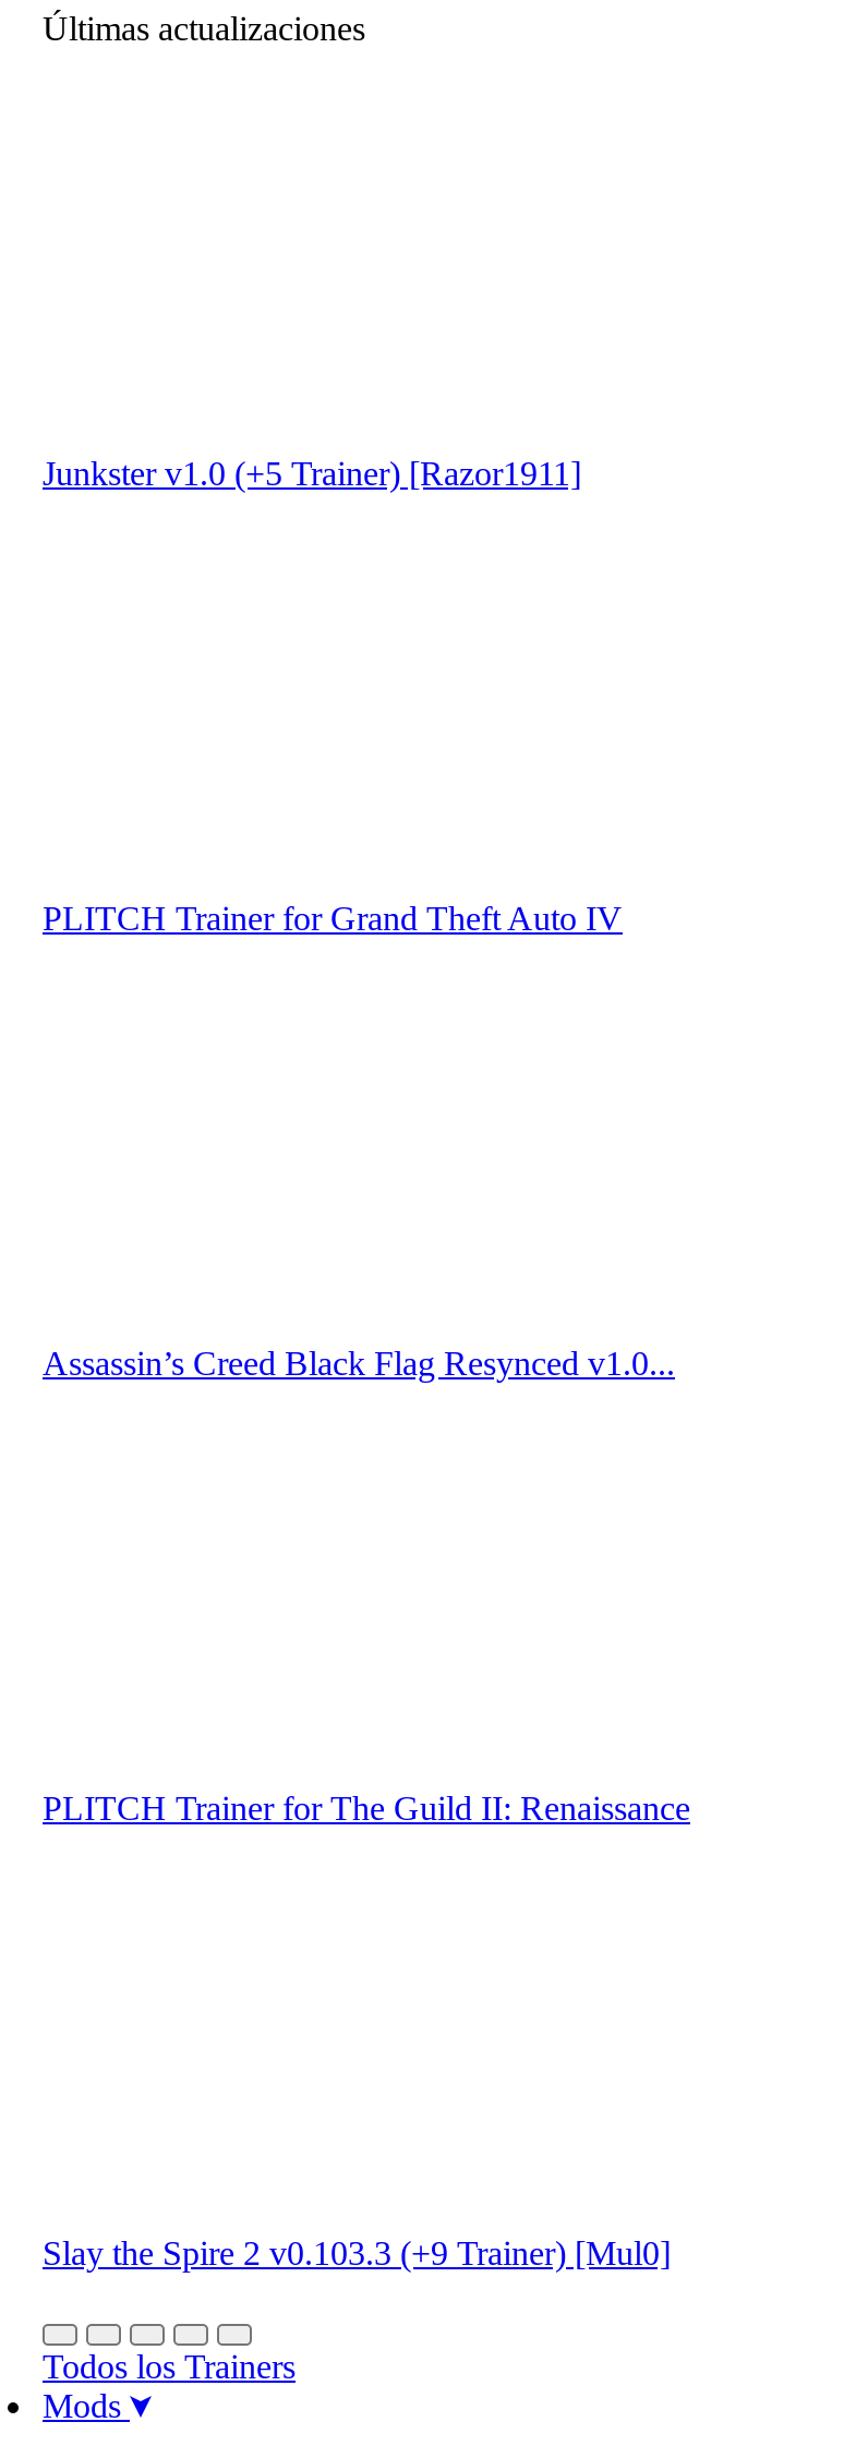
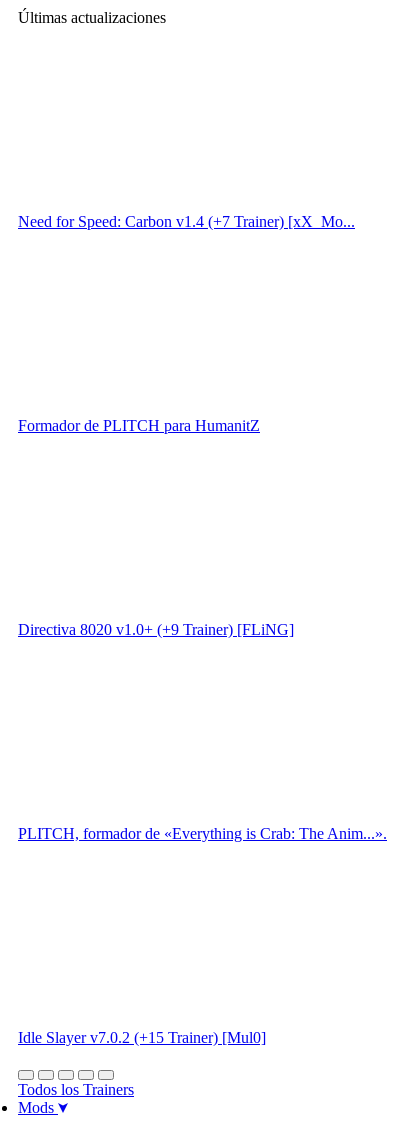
- Junkster v1.0 (+5 Trainer) [Razor1911]
+ Need for Speed: Carbon v1.4 (+7 Trainer) [xX_Mo...

- PLITCH Trainer for Grand Theft Auto IV
+ Formador de PLITCH para HumanitZ

- Assassin’s Creed Black Flag Resynced v1.0...
+ Directiva 8020 v1.0+ (+9 Trainer) [FLiNG]

- PLITCH Trainer for The Guild II: Renaissance
+ PLITCH, formador de «Everything is Crab: The Anim...».

- Slay the Spire 2 v0.103.3 (+9 Trainer) [Mul0]
+ Idle Slayer v7.0.2 (+15 Trainer) [Mul0]
